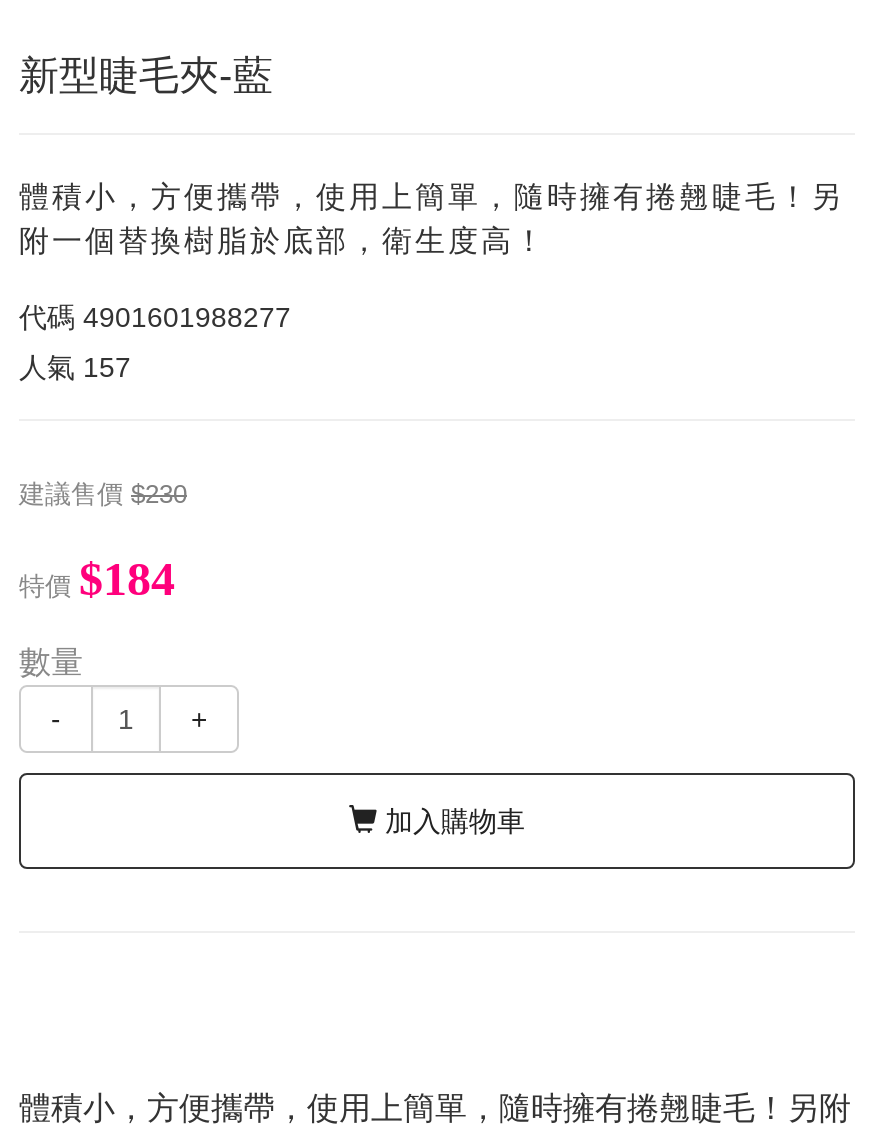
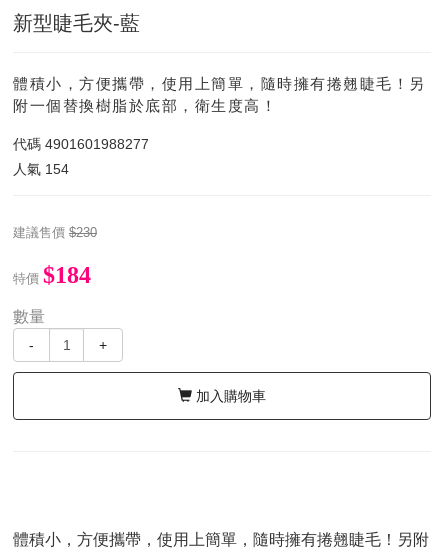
- 人氣157
+ 人氣154
